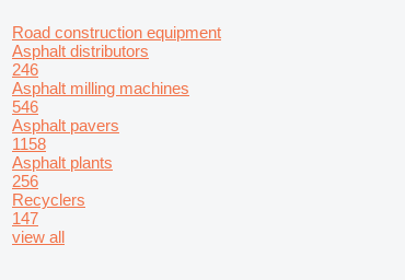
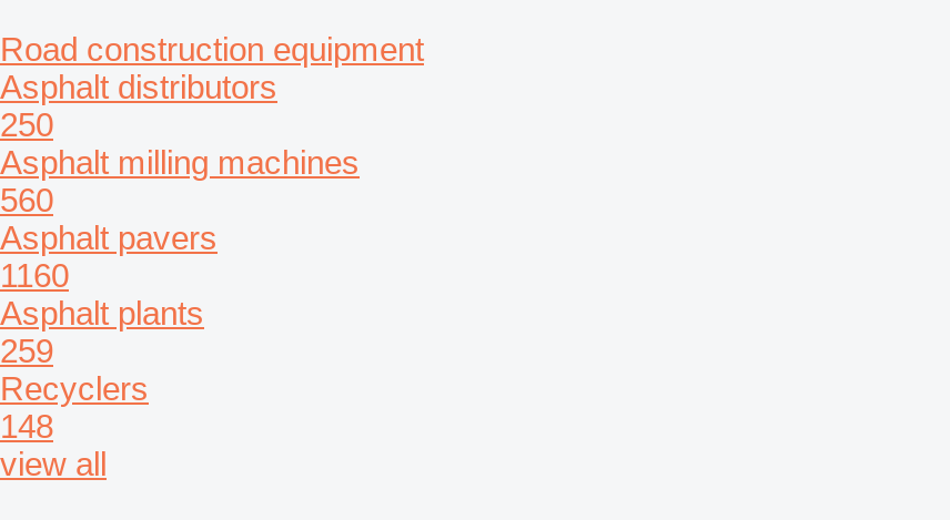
- 246
+ 250

- 546
+ 560

- 1158
+ 1160

- 256
+ 259

- 147
+ 148
